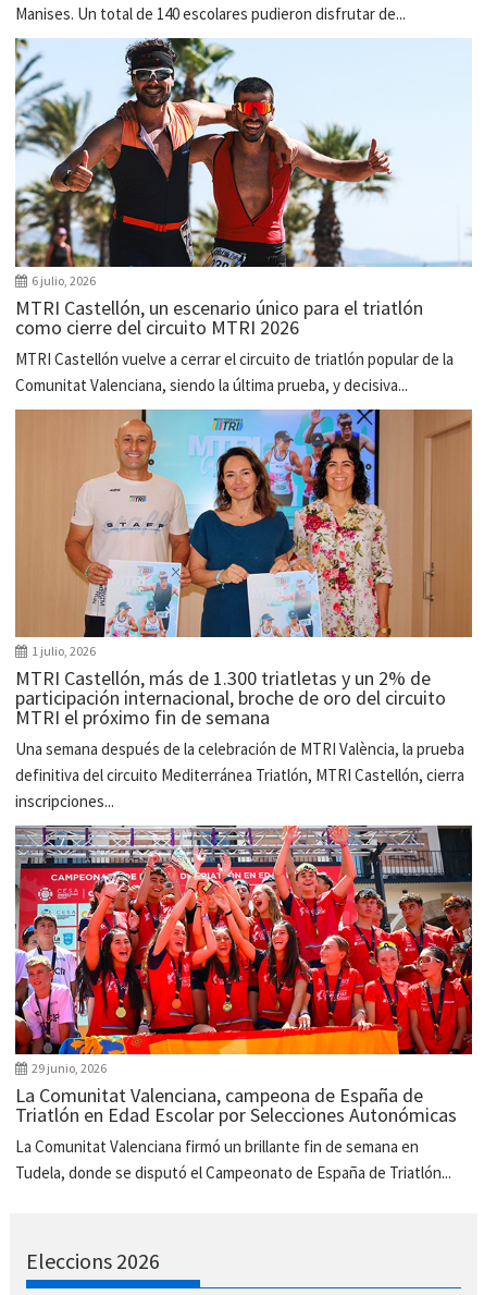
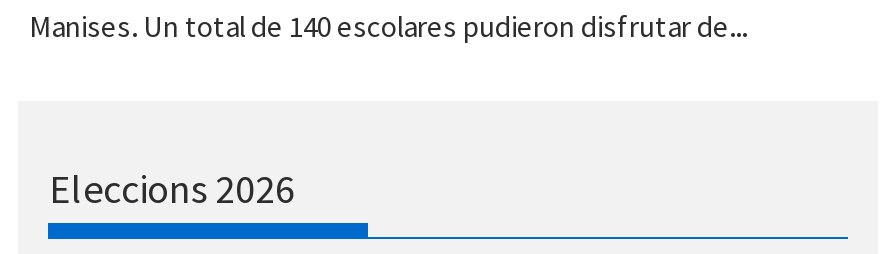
- [image]
- 6 julio, 2026
- MTRI Castellón, un escenario único para el triatlón
- como cierre del circuito MTRI 2026
- MTRI Castellón vuelve a cerrar el circuito de triatlón popular de la
- Comunitat Valenciana, siendo la última prueba, y decisiva...

- [image]
- 1 julio, 2026
- MTRI Castellón, más de 1.300 triatletas y un 2% de
- participación internacional, broche de oro del circuito
- MTRI el próximo fin de semana
- Una semana después de la celebración de MTRI València, la prueba
- definitiva del circuito Mediterránea Triatlón, MTRI Castellón, cierra
- inscripciones...

- [image]
- 29 junio, 2026
- La Comunitat Valenciana, campeona de España de
- Triatlón en Edad Escolar por Selecciones Autonómicas
- La Comunitat Valenciana firmó un brillante fin de semana en
- Tudela, donde se disputó el Campeonato de España de Triatlón...
